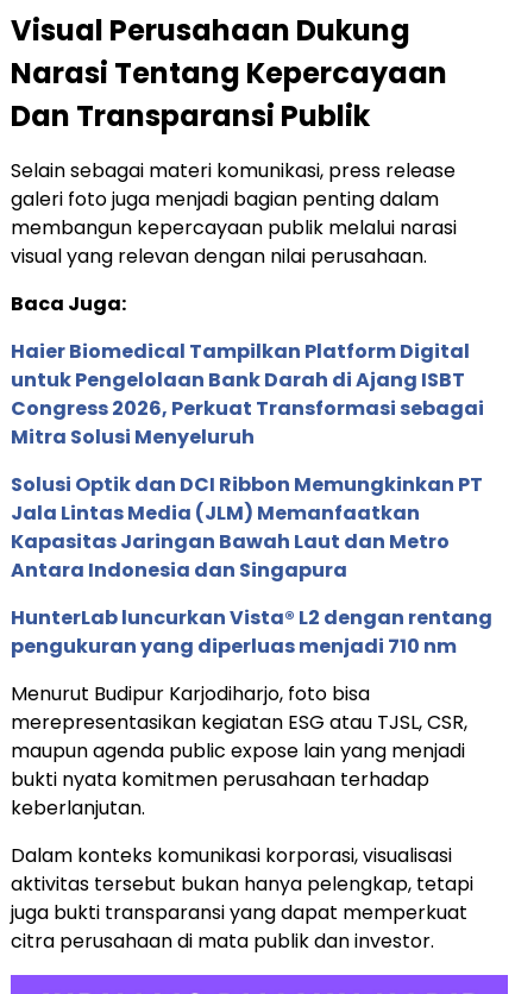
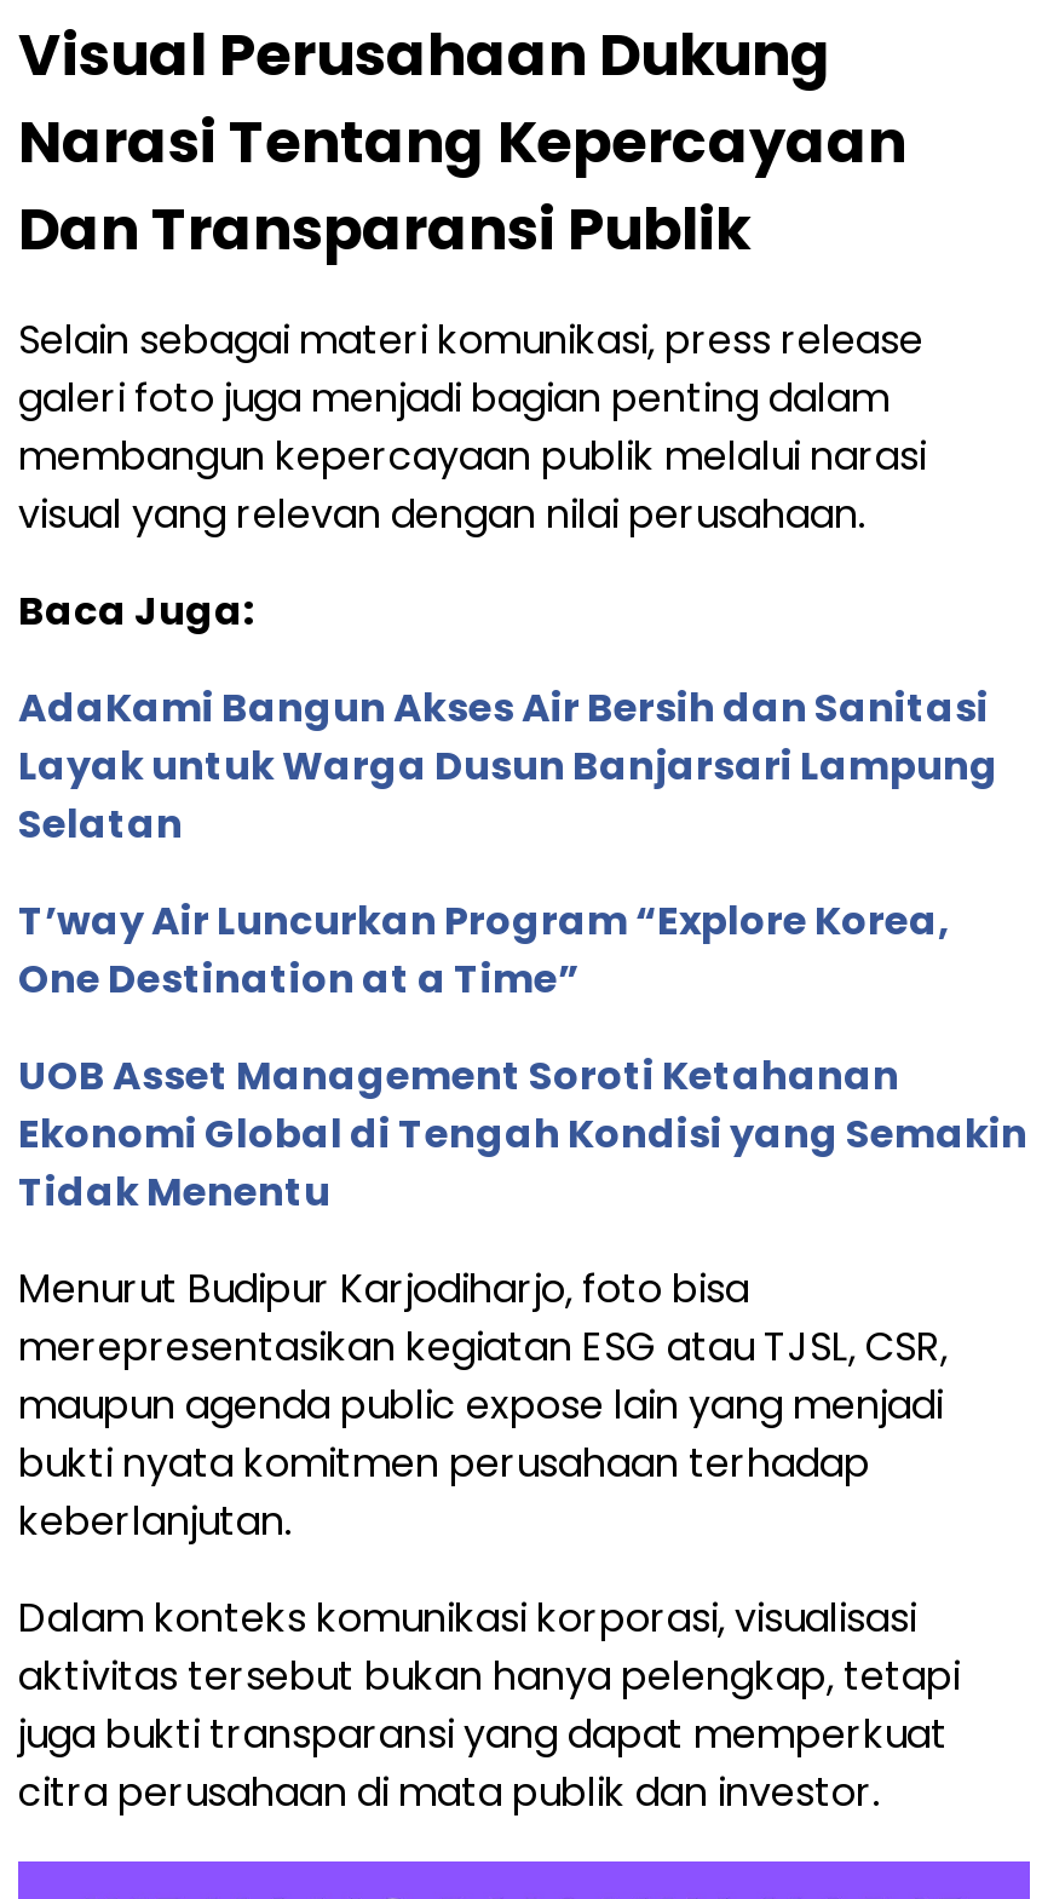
- Haier Biomedical Tampilkan Platform Digital
- untuk Pengelolaan Bank Darah di Ajang ISBT
- Congress 2026, Perkuat Transformasi sebagai
- Mitra Solusi Menyeluruh
+ AdaKami Bangun Akses Air Bersih dan Sanitasi
+ Layak untuk Warga Dusun Banjarsari Lampung
+ Selatan

- Solusi Optik dan DCI Ribbon Memungkinkan PT
- Jala Lintas Media (JLM) Memanfaatkan
- Kapasitas Jaringan Bawah Laut dan Metro
- Antara Indonesia dan Singapura
+ T’way Air Luncurkan Program “Explore Korea,
+ One Destination at a Time”

- HunterLab luncurkan Vista® L2 dengan rentang
- pengukuran yang diperluas menjadi 710 nm
+ UOB Asset Management Soroti Ketahanan
+ Ekonomi Global di Tengah Kondisi yang Semakin
+ Tidak Menentu
